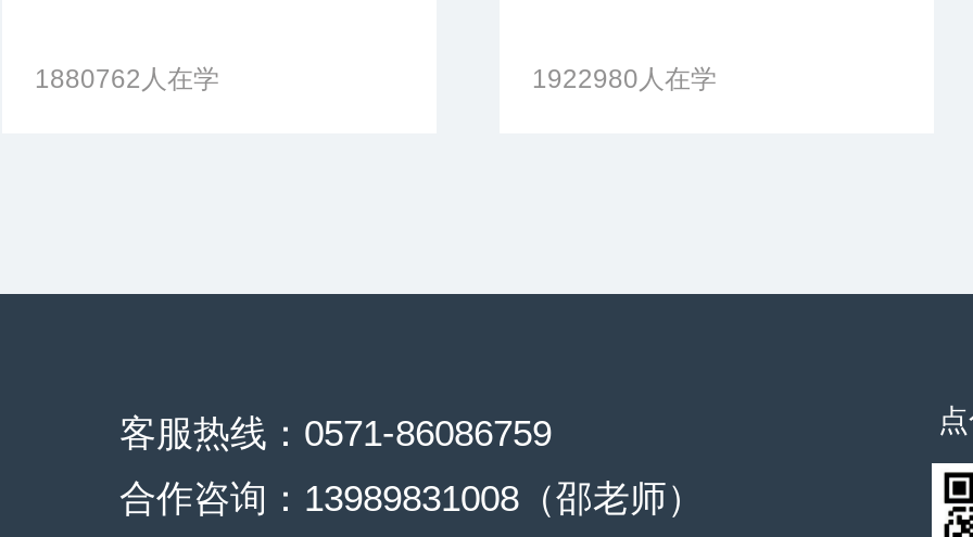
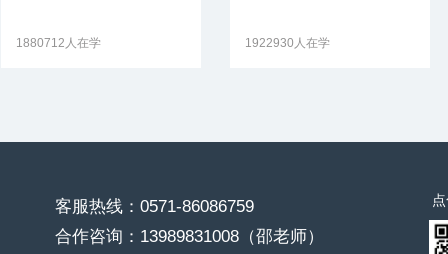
- 1880762人在学
+ 1880712人在学

- 1922980人在学
+ 1922930人在学
